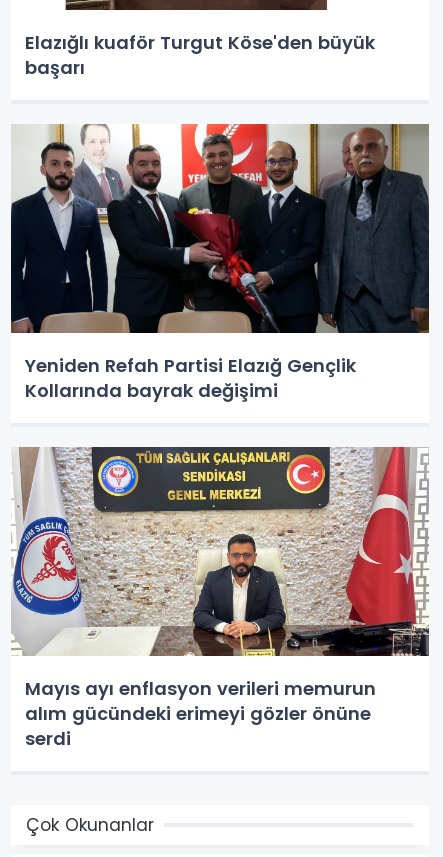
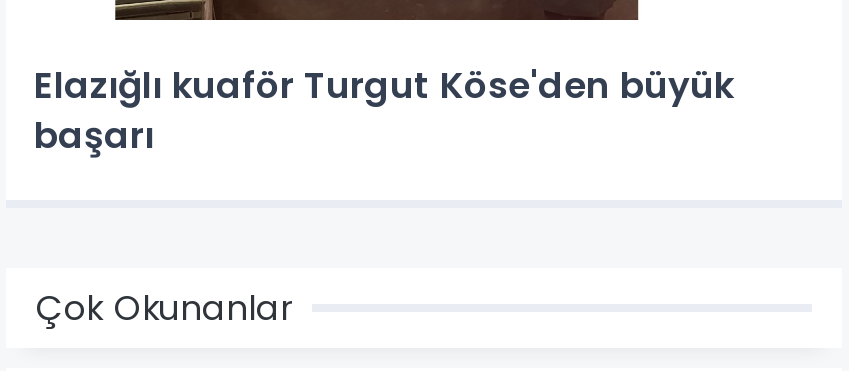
- [image]
- Yeniden Refah Partisi Elazığ Gençlik
- Kollarında bayrak değişimi

- [image]
- Mayıs ayı enflasyon verileri memurun
- alım gücündeki erimeyi gözler önüne
- serdi
